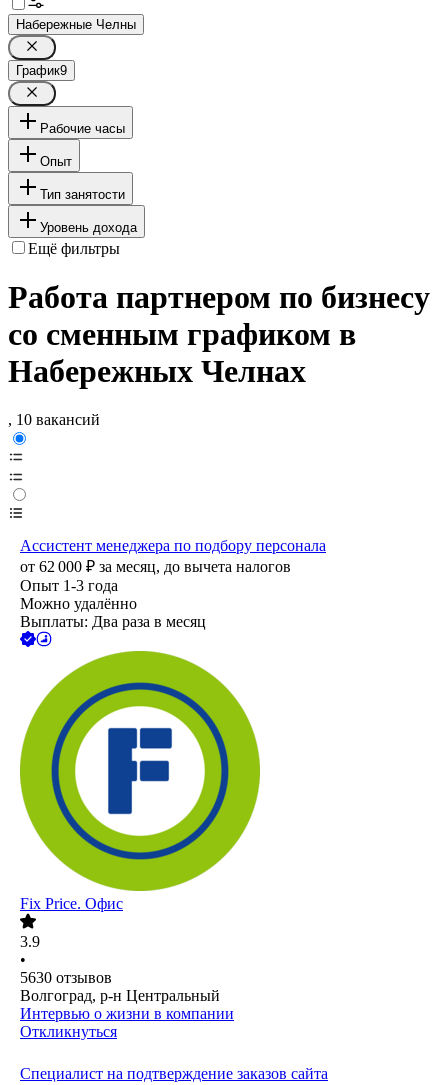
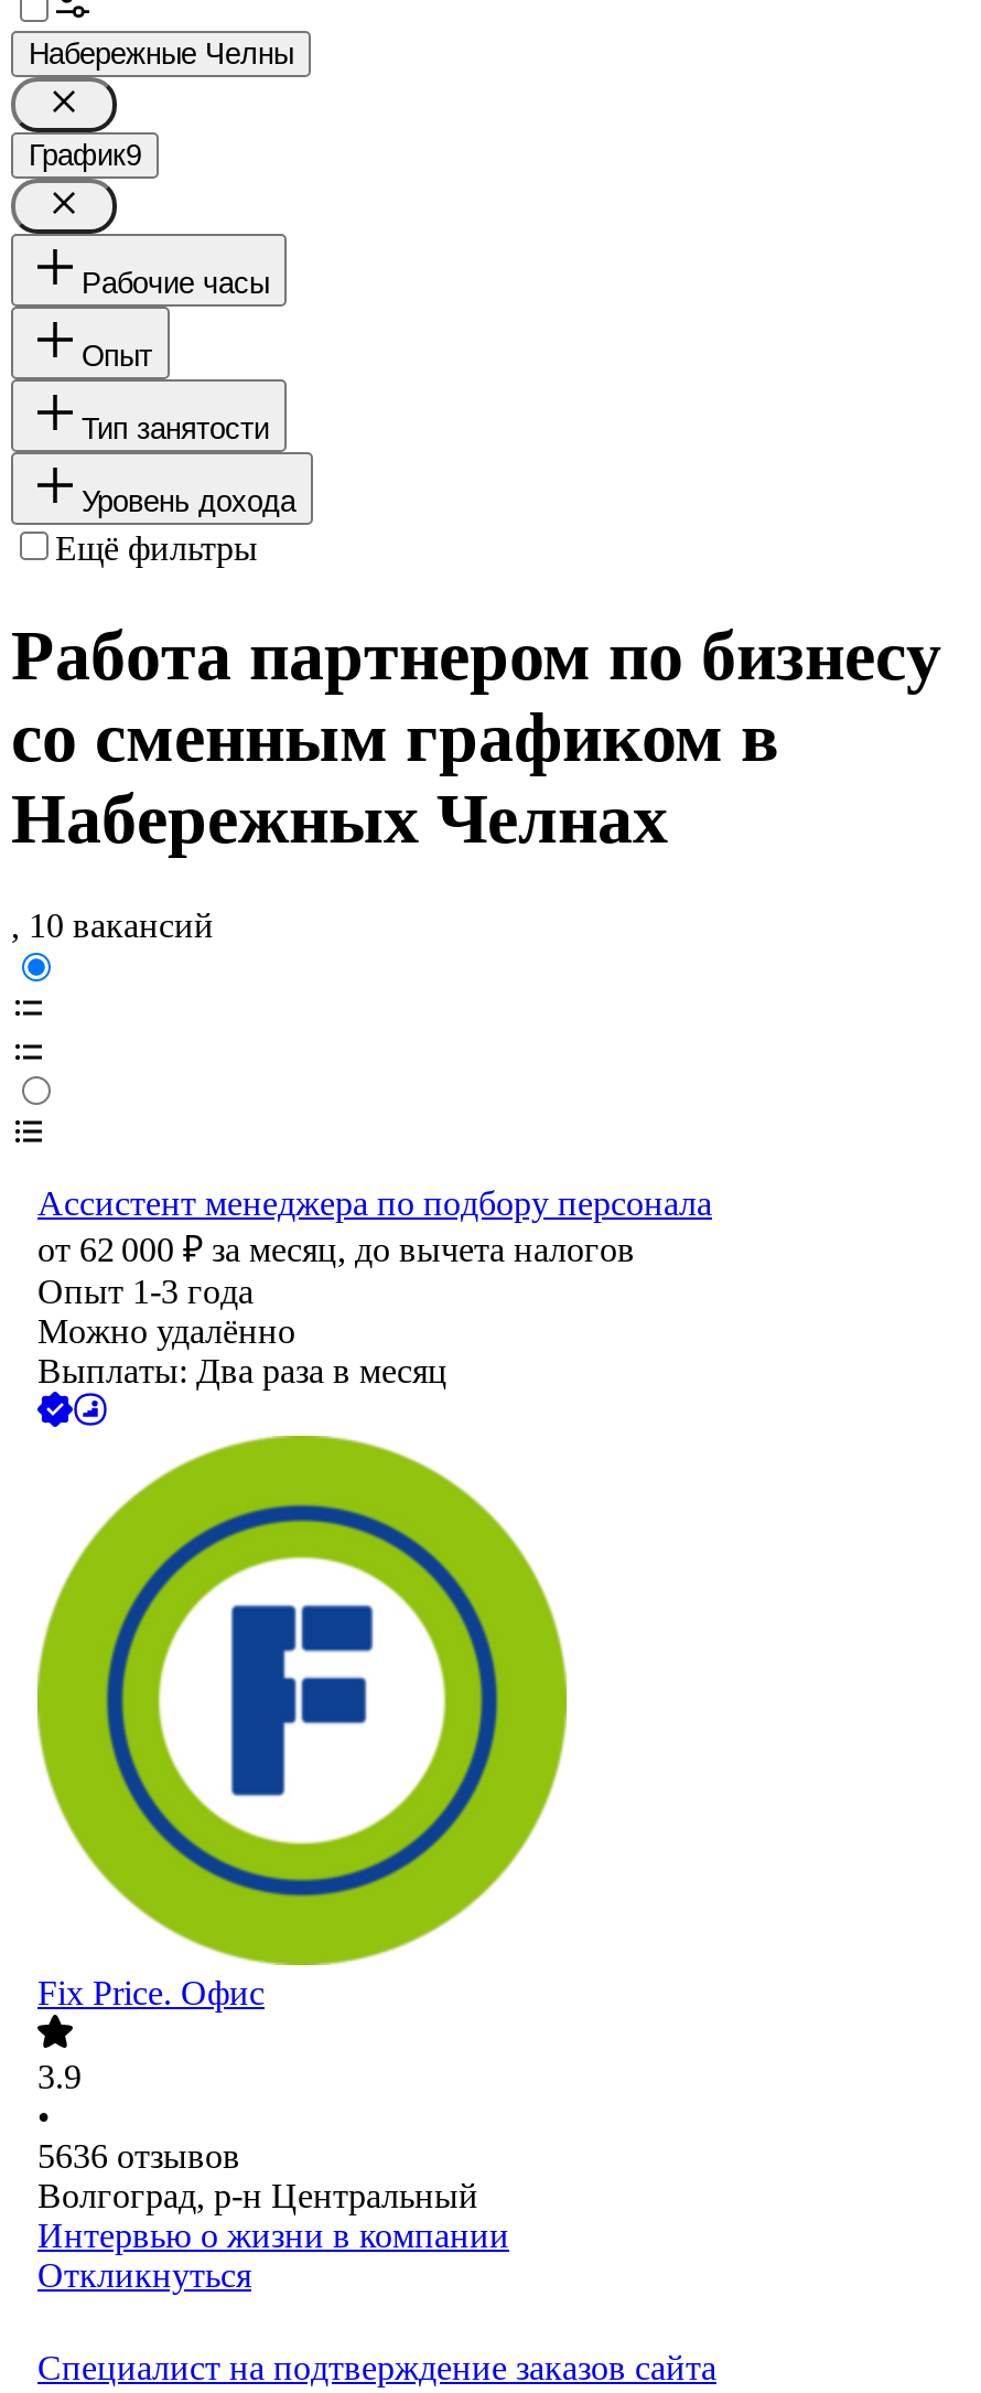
- 5630 отзывов
+ 5636 отзывов
